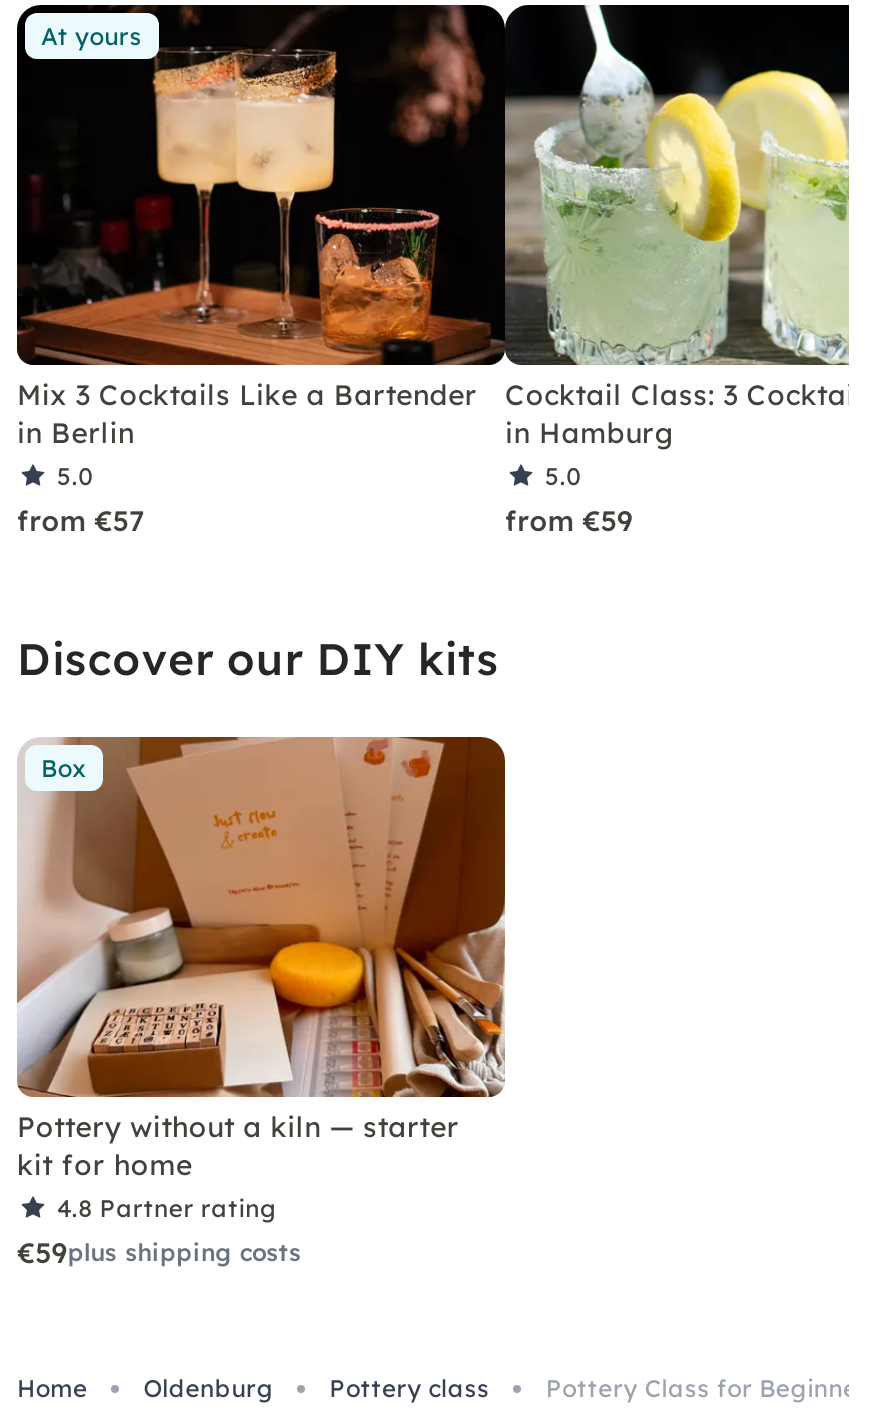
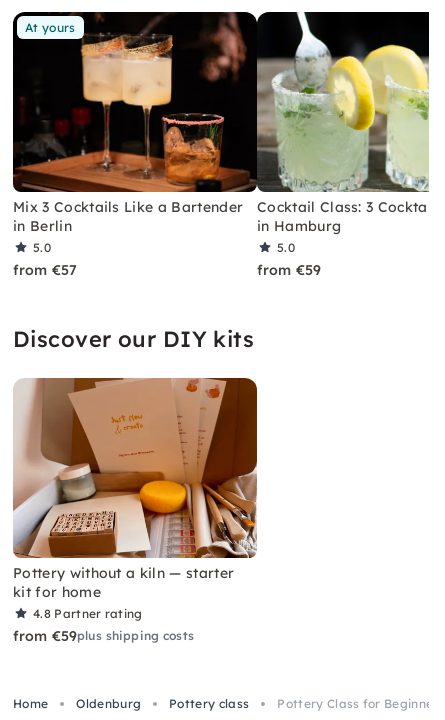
- Box

- €59plus shipping costs
+ from €59plus shipping costs
